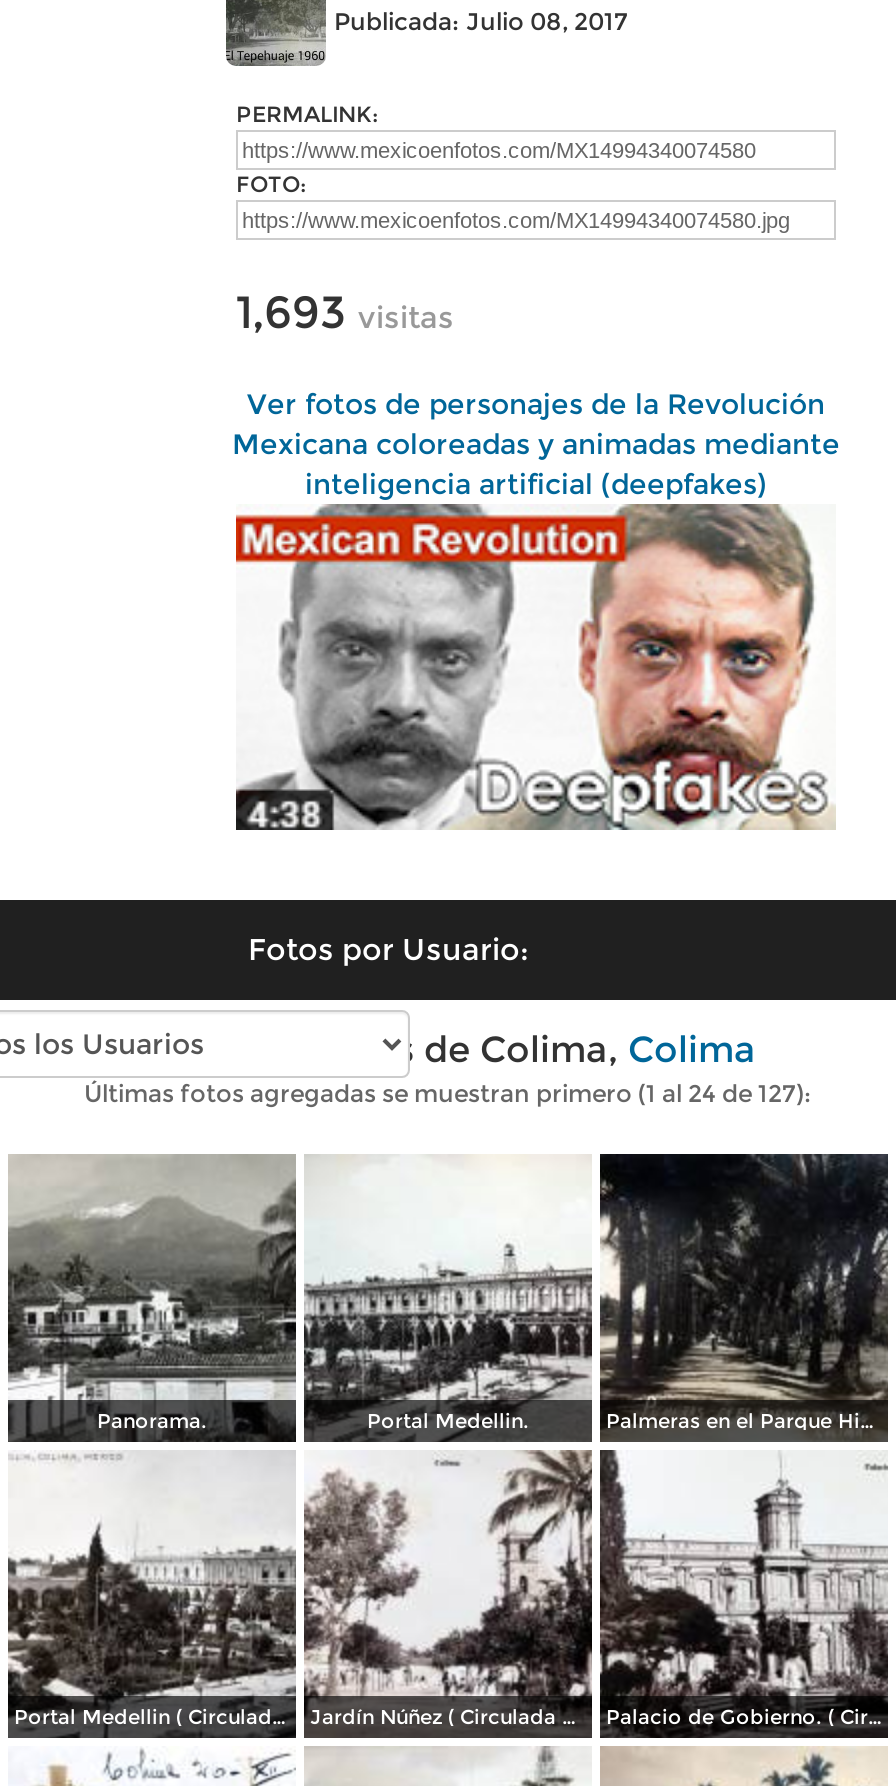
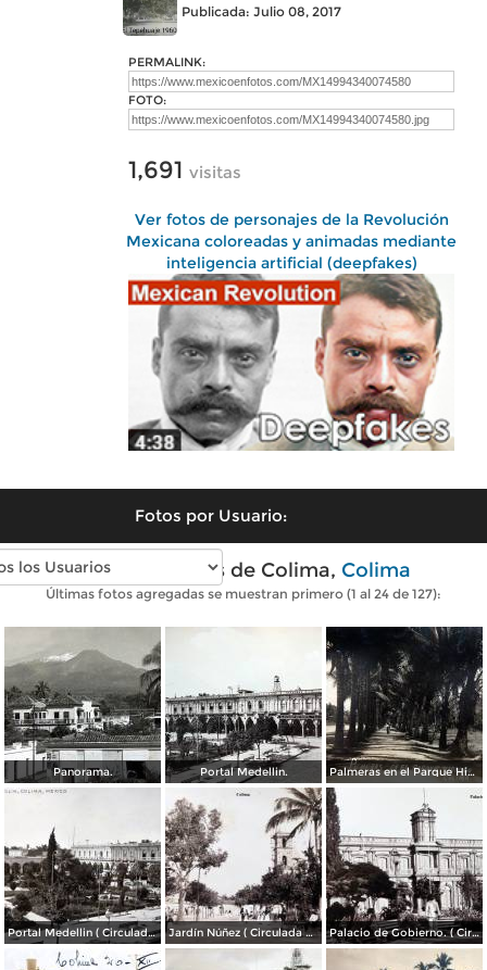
- 1,693 visitas
+ 1,691 visitas
